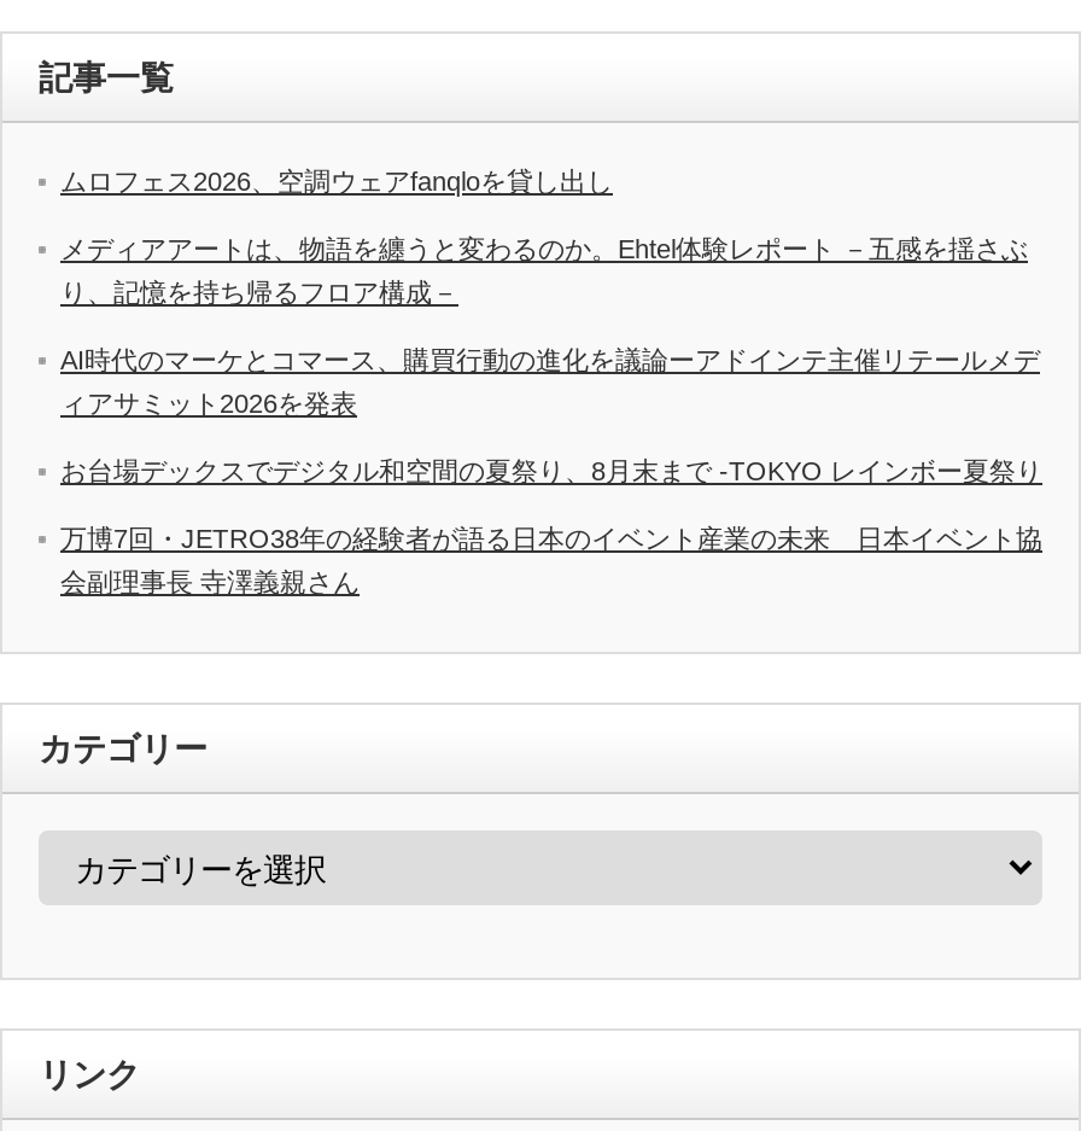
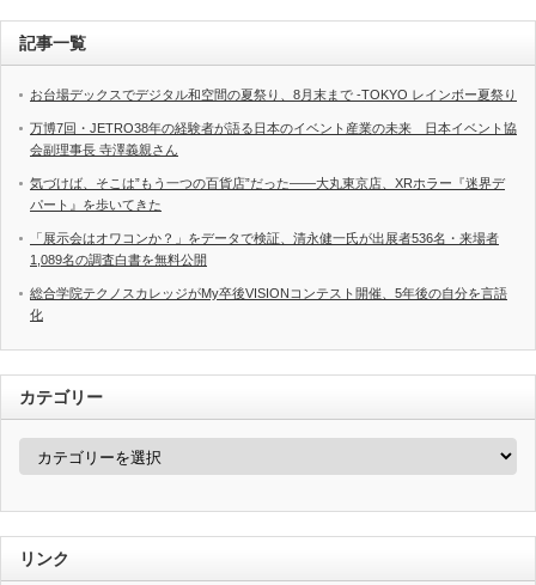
- ムロフェス2026、空調ウェアfanqloを貸し出し
- メディアアートは、物語を纏うと変わるのか。Ehtel体験レポート －五感を揺さぶ
- り、記憶を持ち帰るフロア構成－
- AI時代のマーケとコマース、購買行動の進化を議論ーアドインテ主催リテールメデ
- ィアサミット2026を発表

moved up: お台場デックスでデジタル和空間の夏祭り、8月末まで -TOKYO レインボー夏祭り | 万博7回・JETRO38年の経験者が語る日本のイベント産業の未来 日本イベント協 | 会副理事長 寺澤義親さん

+ 気づけば、そこは”もう一つの百貨店”だった――大丸東京店、XRホラー『迷界デ
+ パート』を歩いてきた
+ 「展示会はオワコンか？」をデータで検証、清永健一氏が出展者536名・来場者
+ 1,089名の調査白書を無料公開
+ 総合学院テクノスカレッジがMy卒後VISIONコンテスト開催、5年後の自分を言語
+ 化
